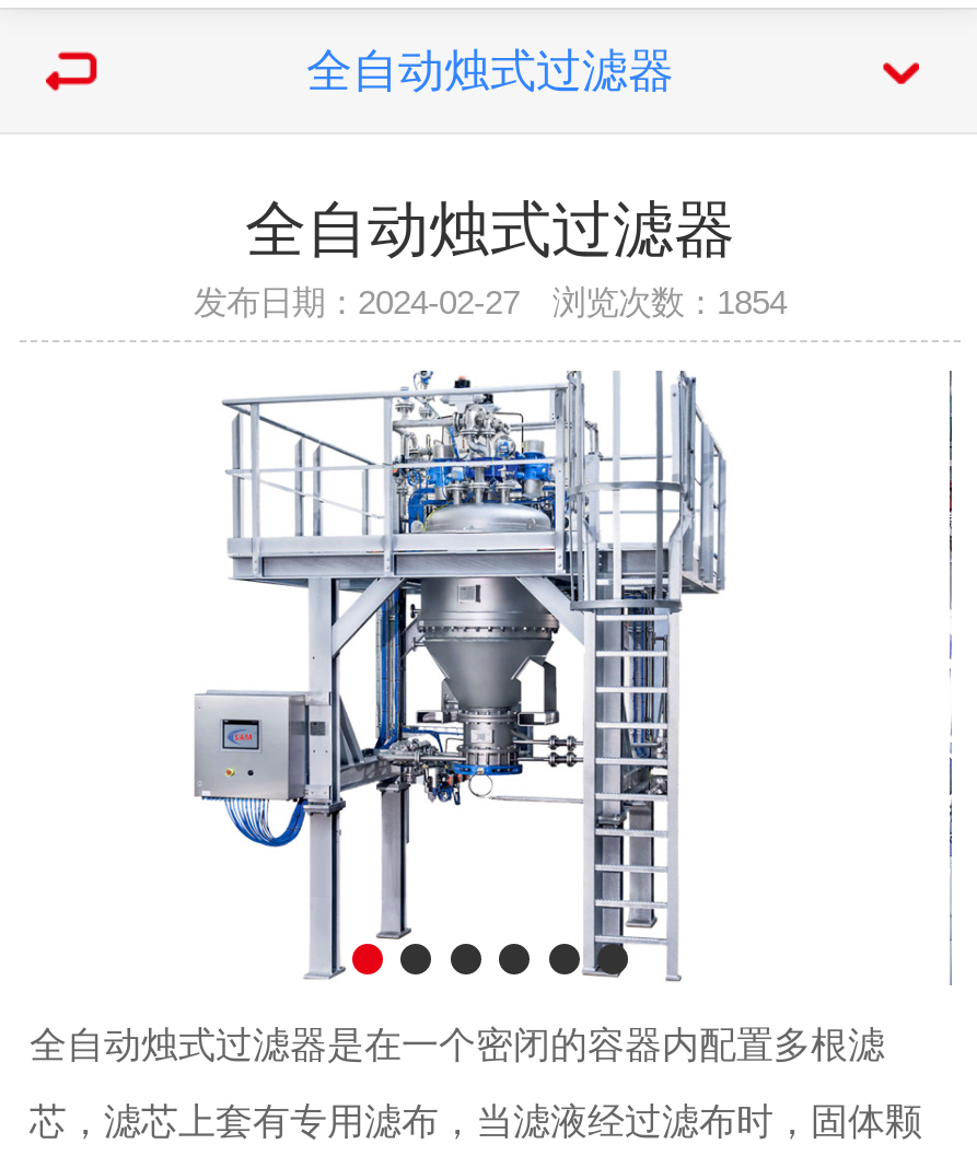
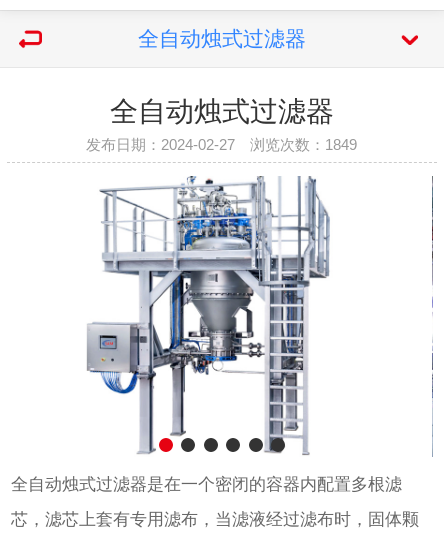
- 发布日期：2024-02-27 浏览次数：1854
+ 发布日期：2024-02-27 浏览次数：1849
